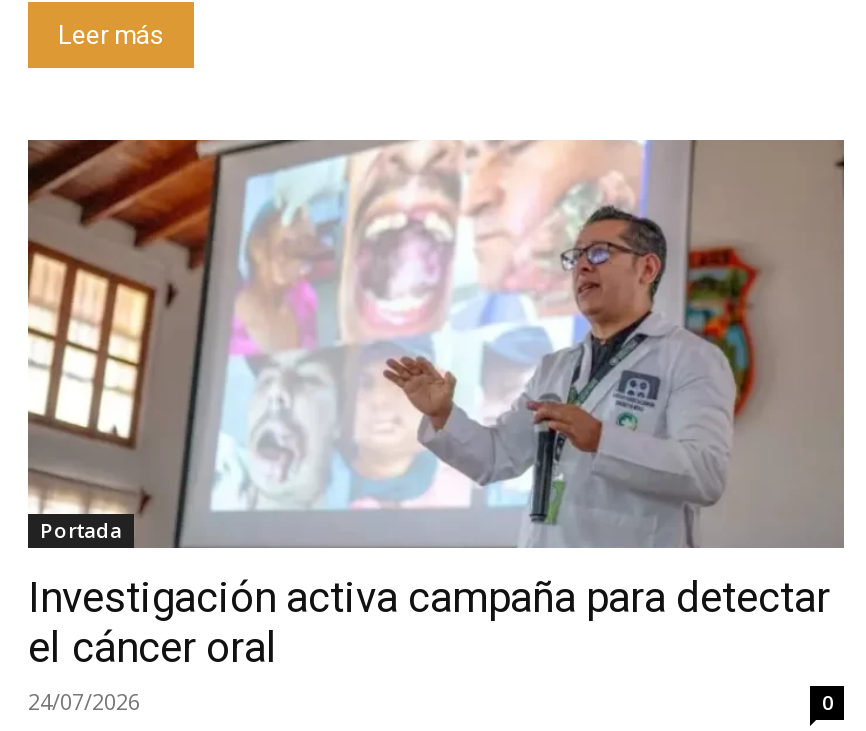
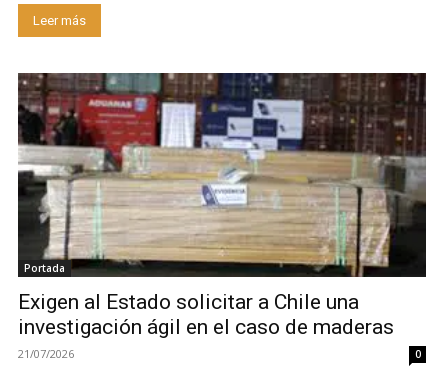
- [image]
- Investigación activa campaña para detectar
- el cáncer oral
- 24/07/2026
+ [image]
+ Exigen al Estado solicitar a Chile una
+ investigación ágil en el caso de maderas
+ 21/07/2026
